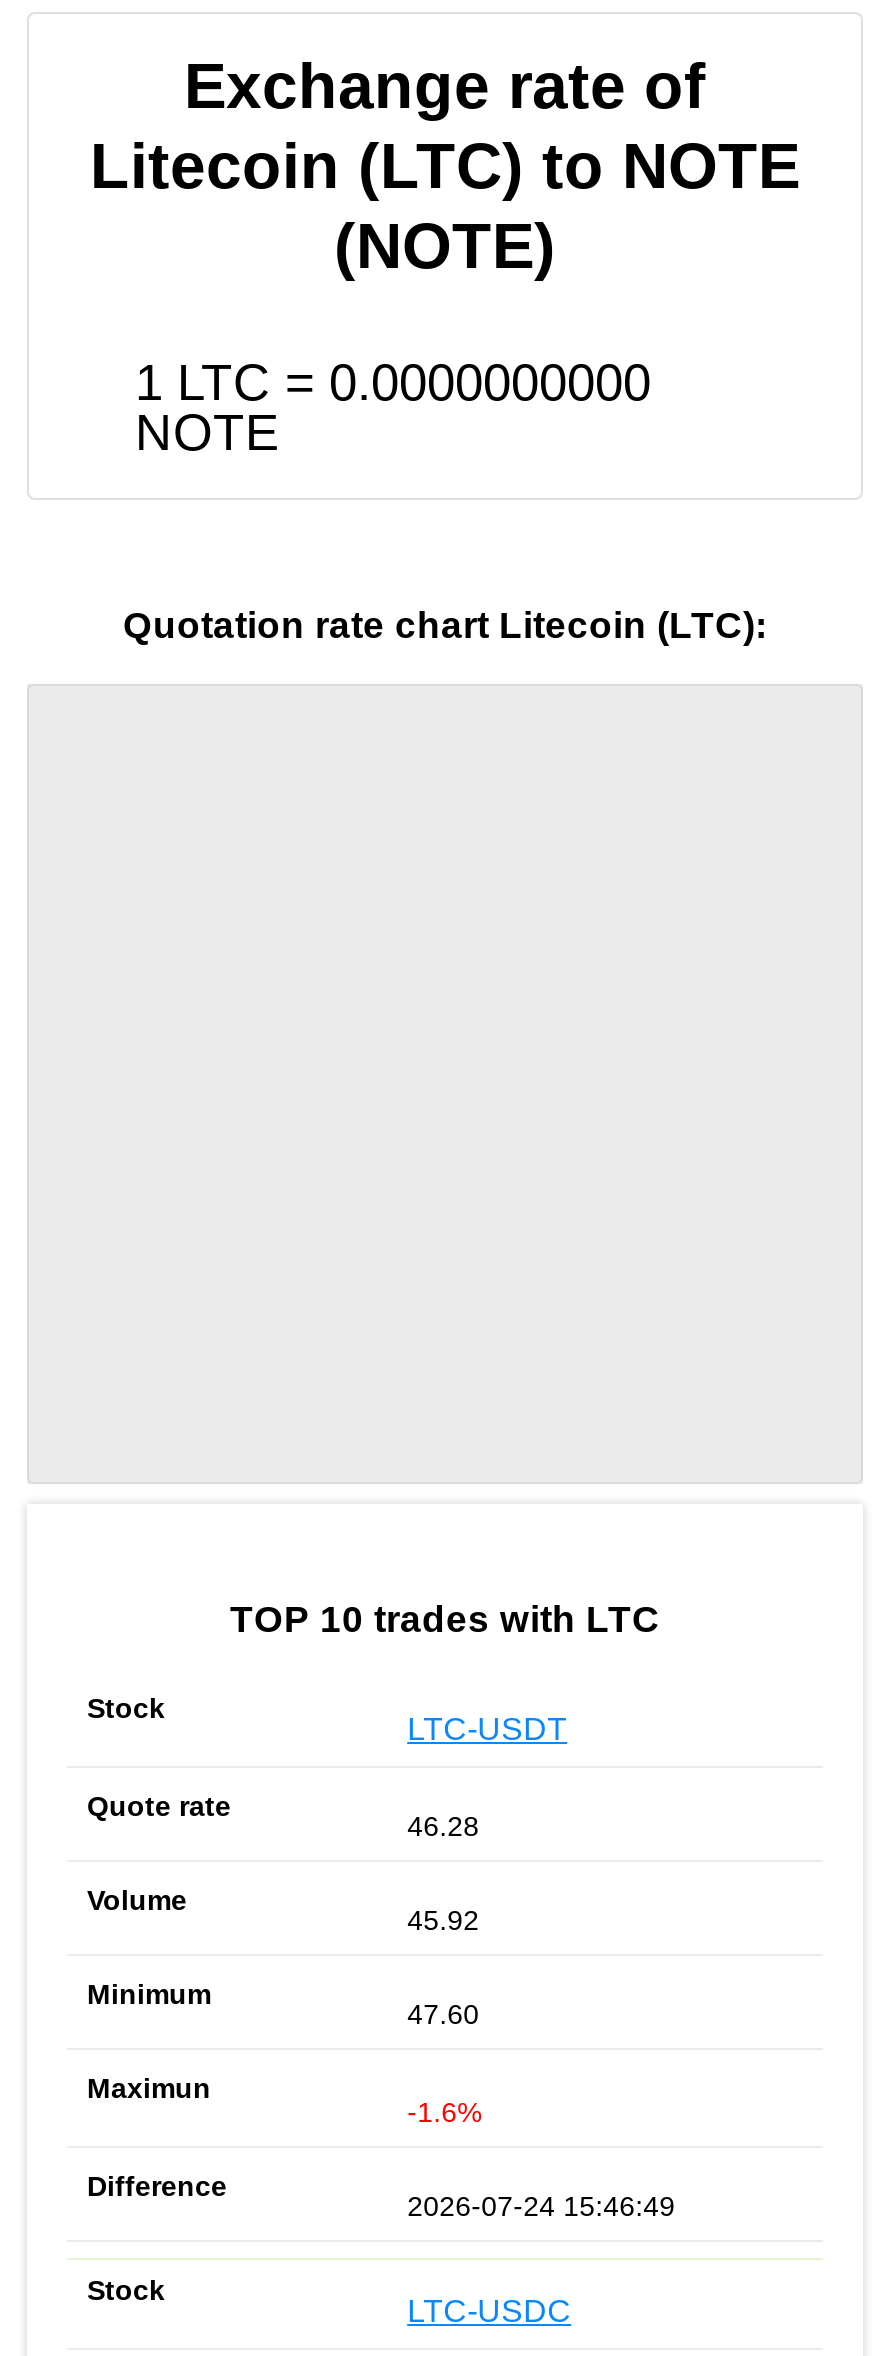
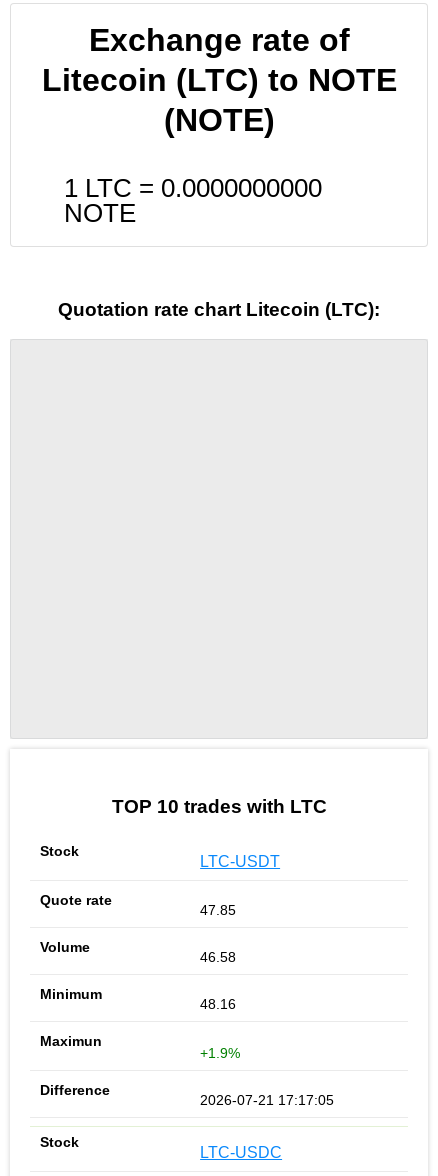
- 46.28
+ 47.85

- 45.92
+ 46.58

- 47.60
+ 48.16

- -1.6%
+ +1.9%

- 2026-07-24 15:46:49
+ 2026-07-21 17:17:05
